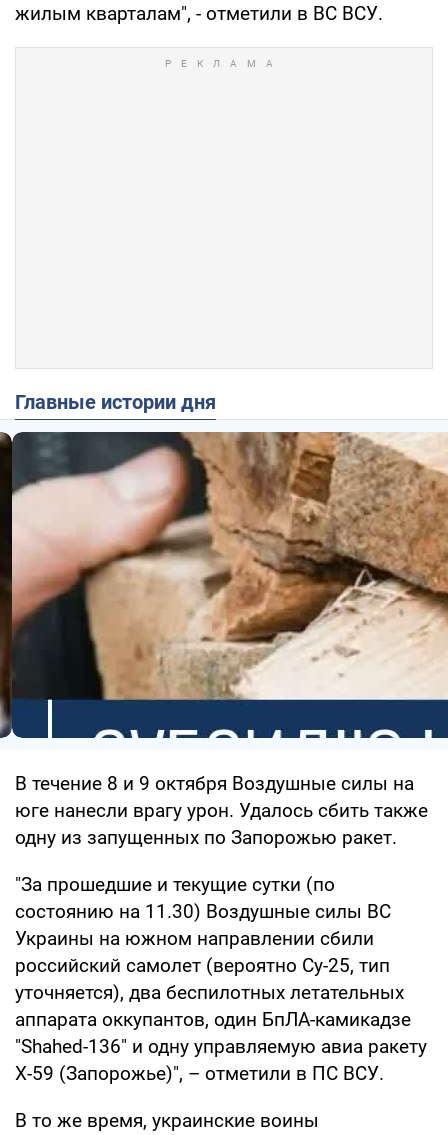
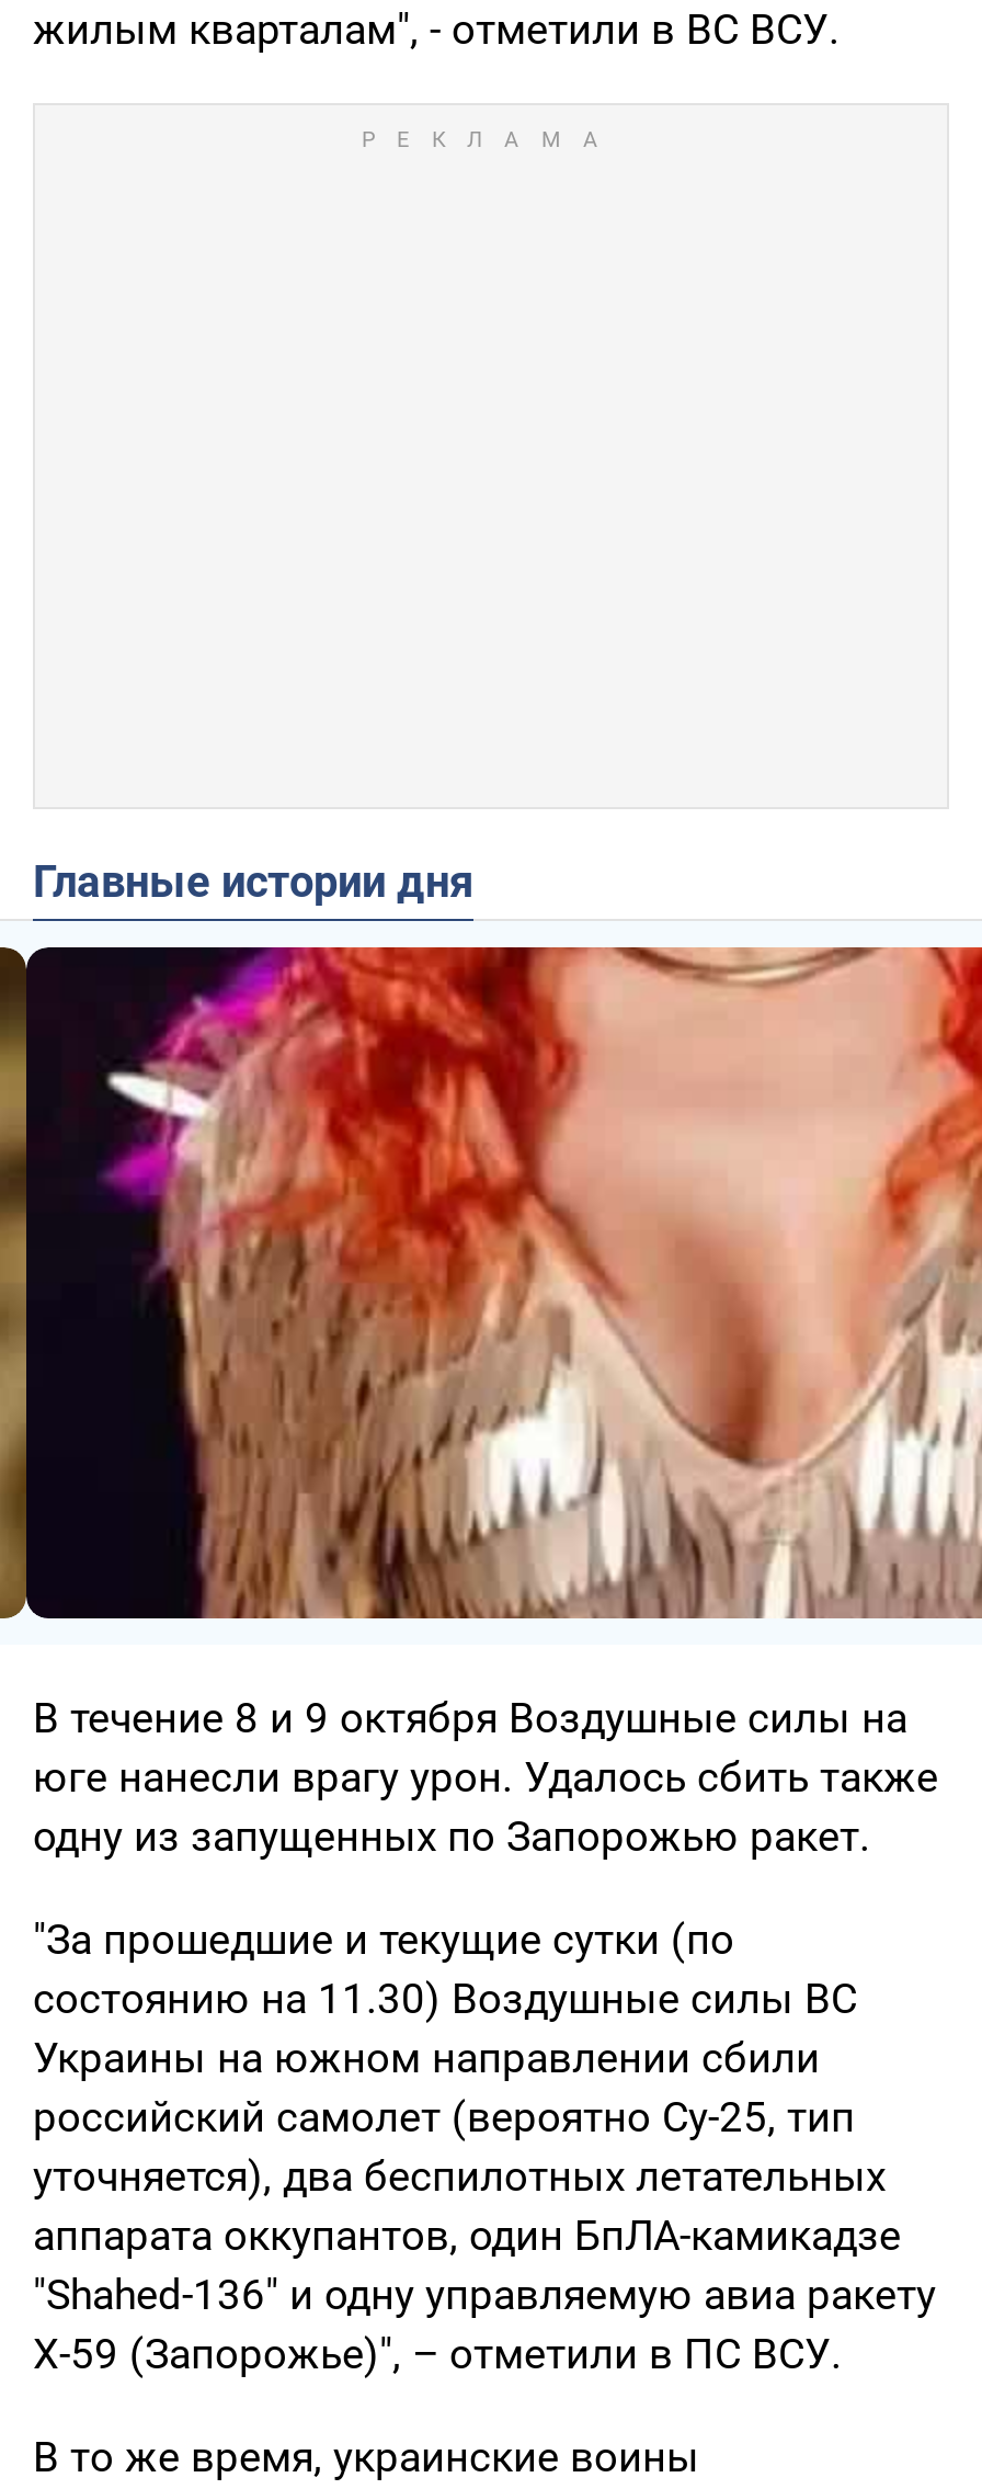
- [image]
+ [image]
